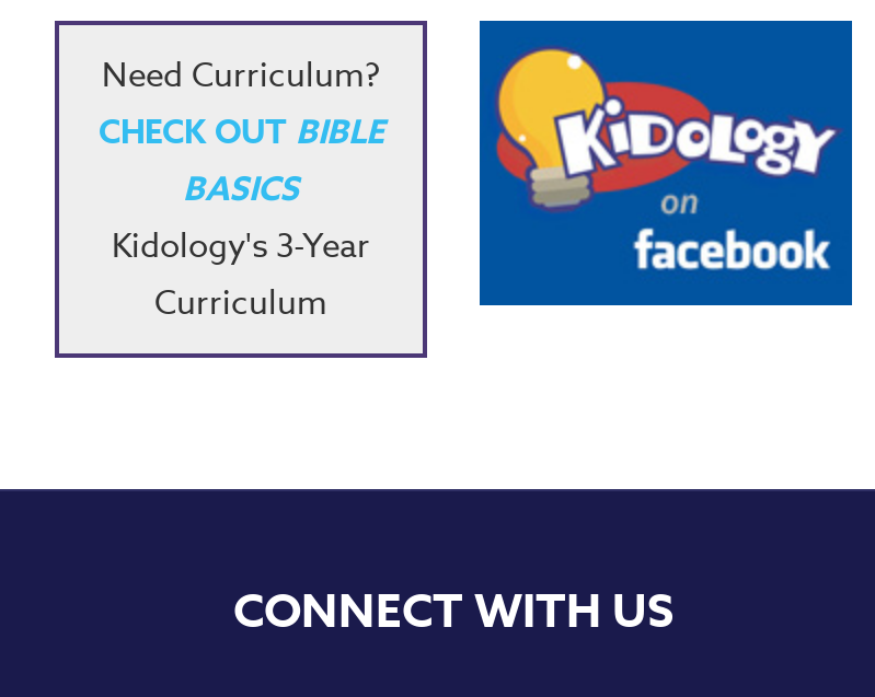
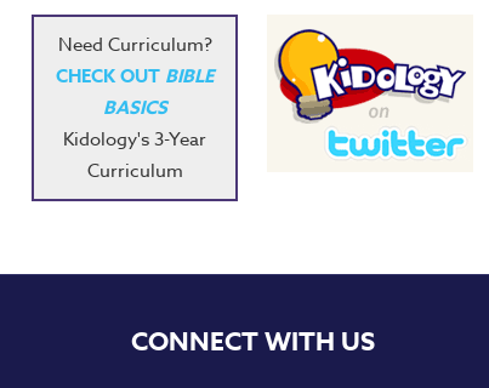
- [image]
+ [image]
